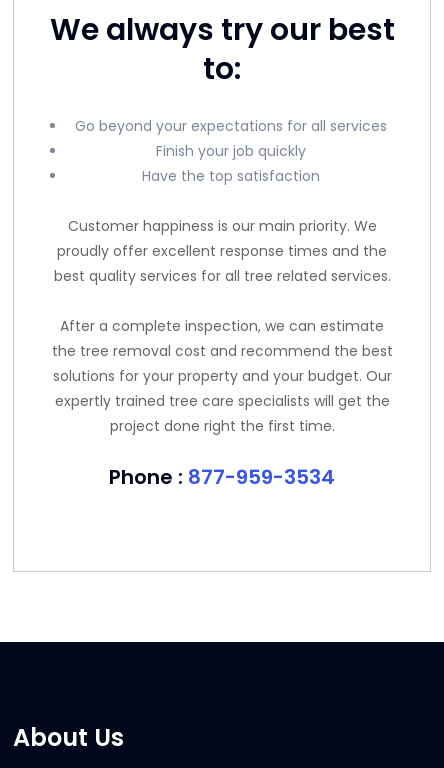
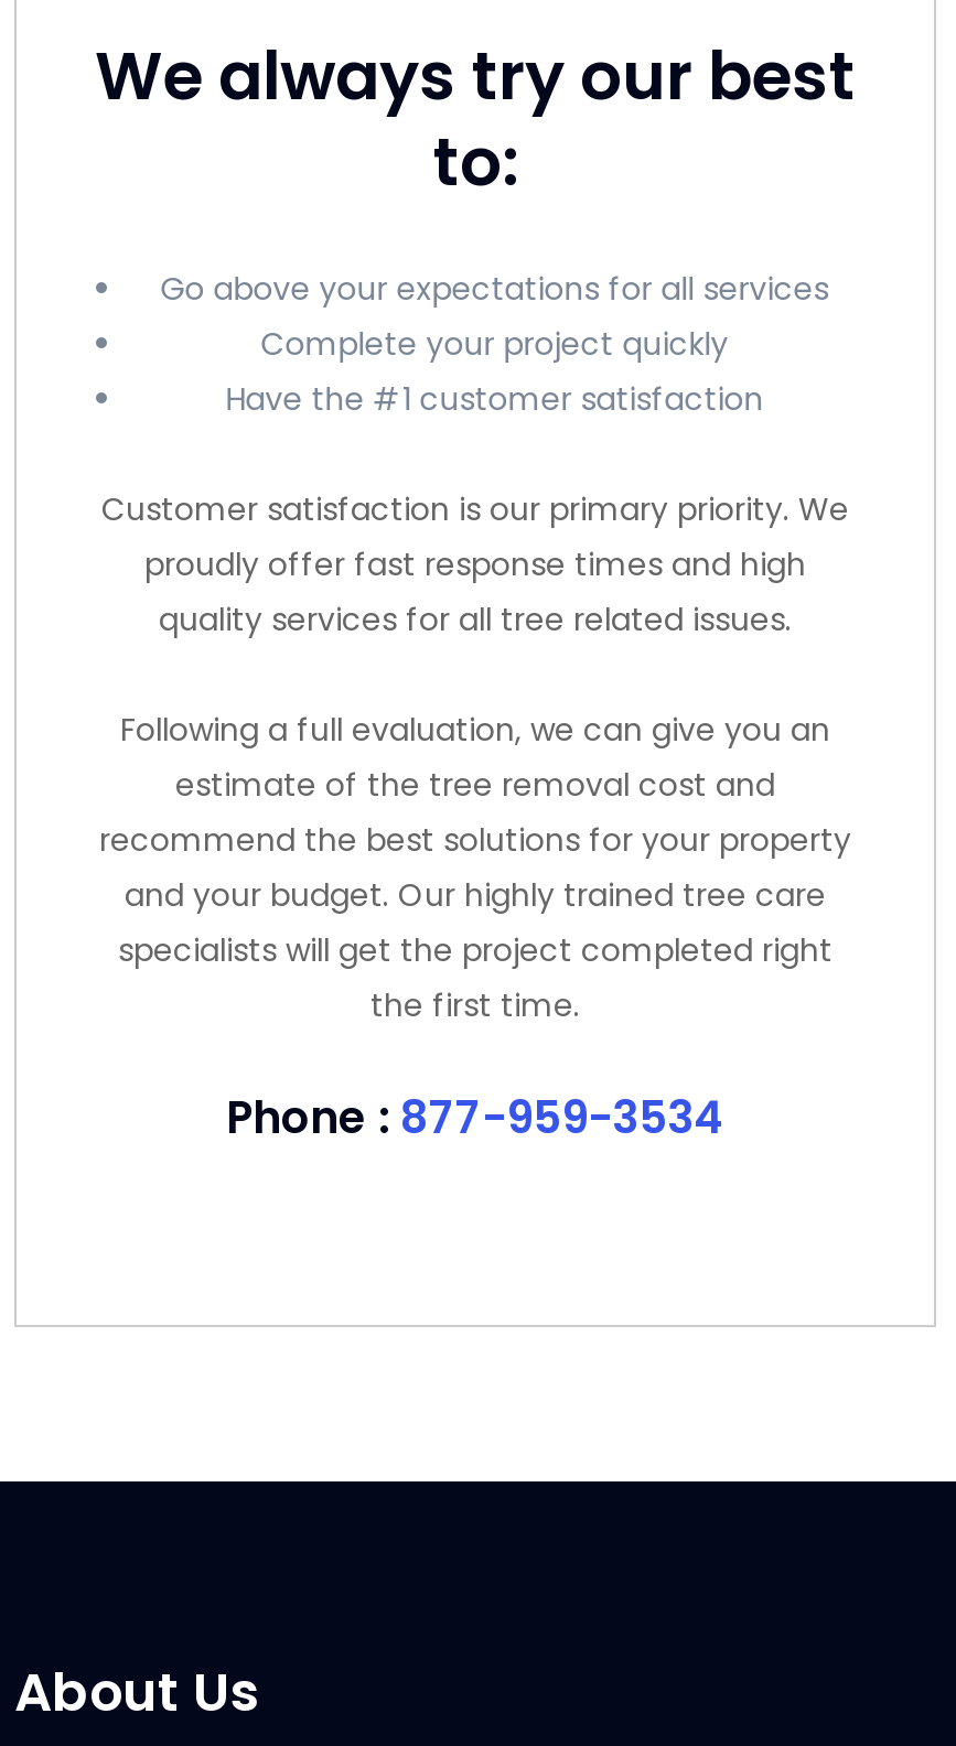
- Go beyond your expectations for all services
- Finish your job quickly
- Have the top satisfaction
+ Go above your expectations for all services
+ Complete your project quickly
+ Have the #1 customer satisfaction

- Customer happiness is our main priority. We
- proudly offer excellent response times and the
- best quality services for all tree related services.
+ Customer satisfaction is our primary priority. We
+ proudly offer fast response times and high
+ quality services for all tree related issues.

- After a complete inspection, we can estimate
- the tree removal cost and recommend the best
- solutions for your property and your budget. Our
- expertly trained tree care specialists will get the
- project done right the first time.
+ Following a full evaluation, we can give you an
+ estimate of the tree removal cost and
+ recommend the best solutions for your property
+ and your budget. Our highly trained tree care
+ specialists will get the project completed right
+ the first time.
